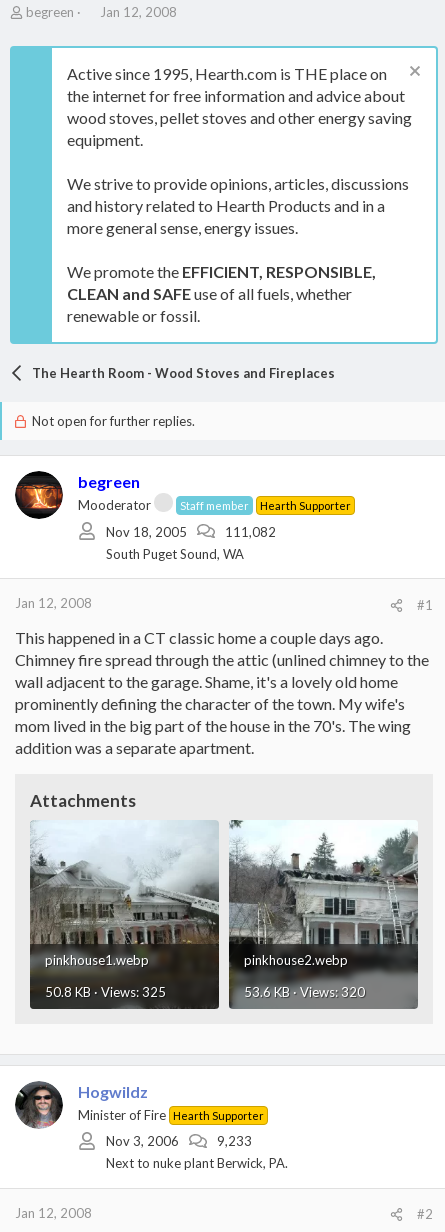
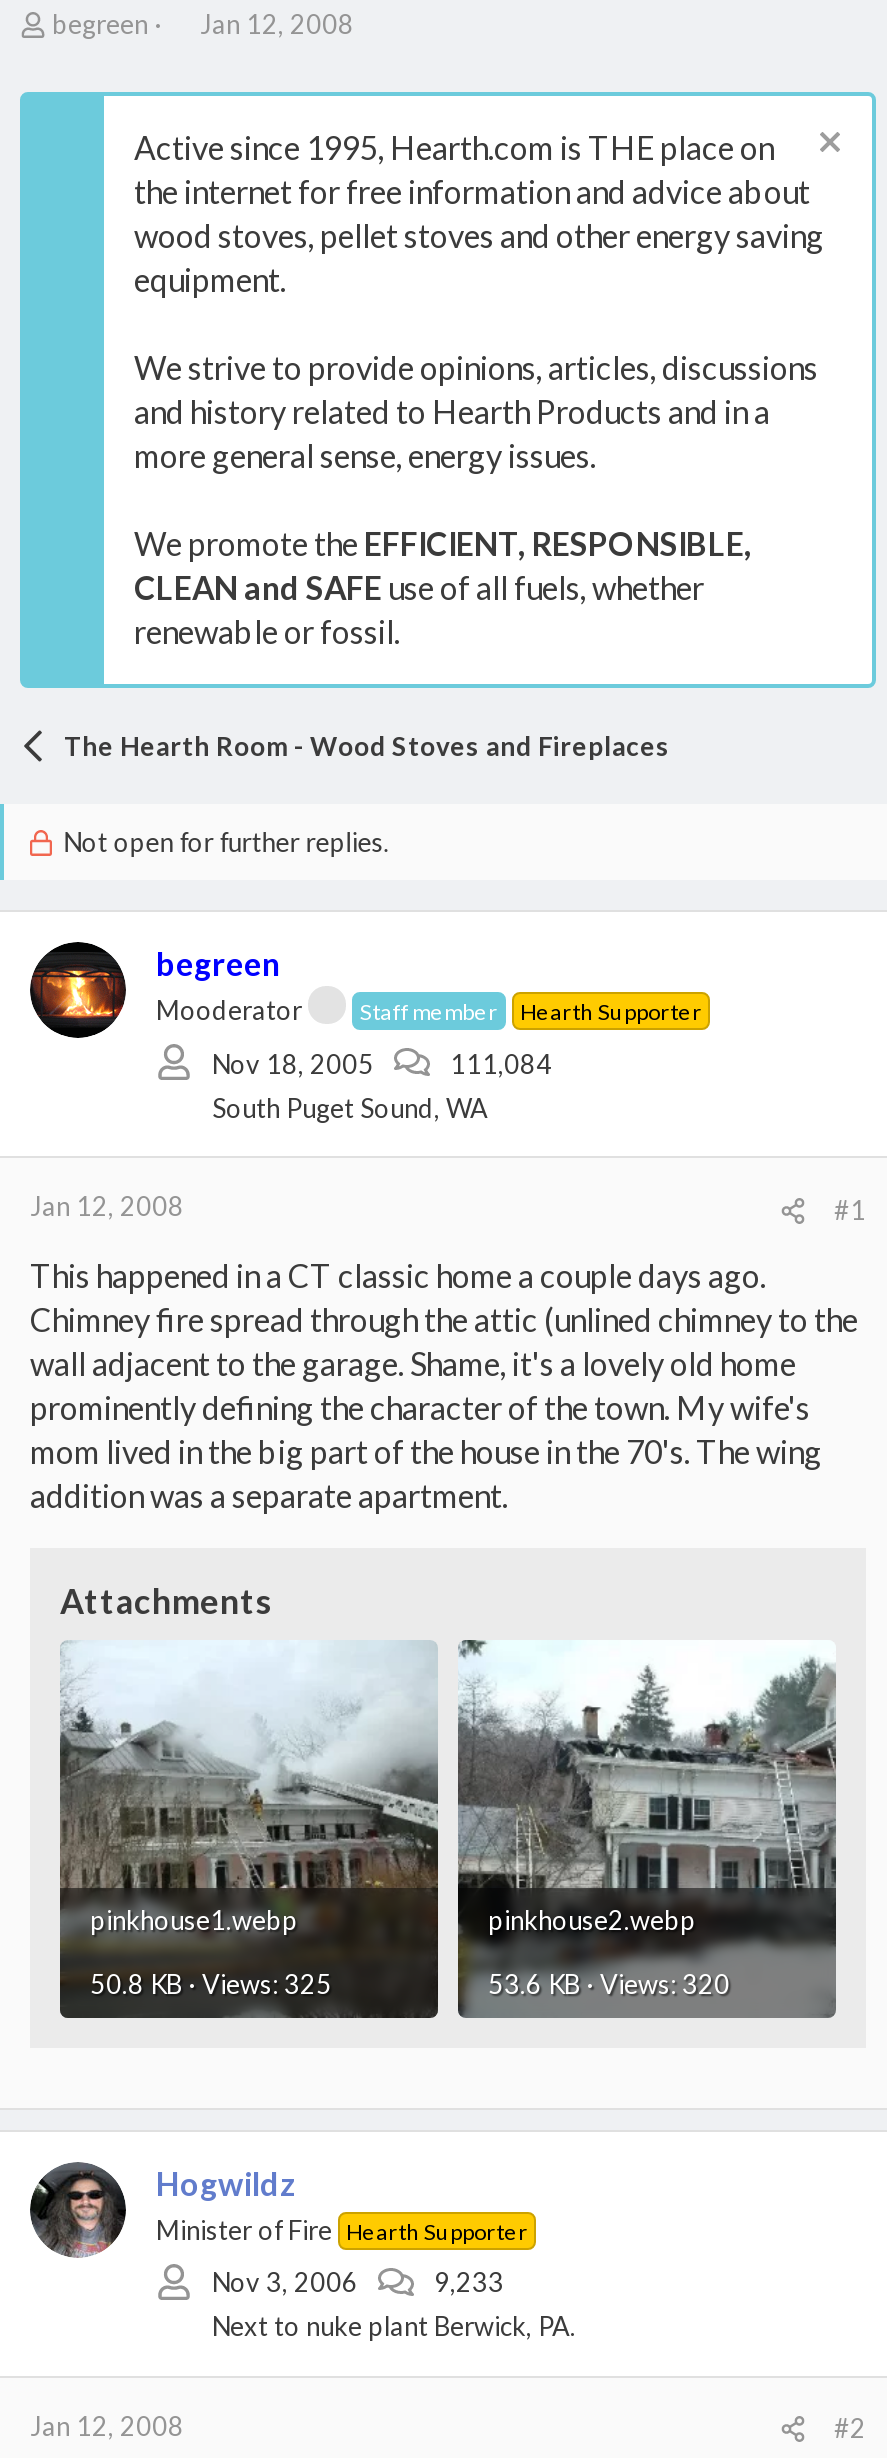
- 111,082
+ 111,084
